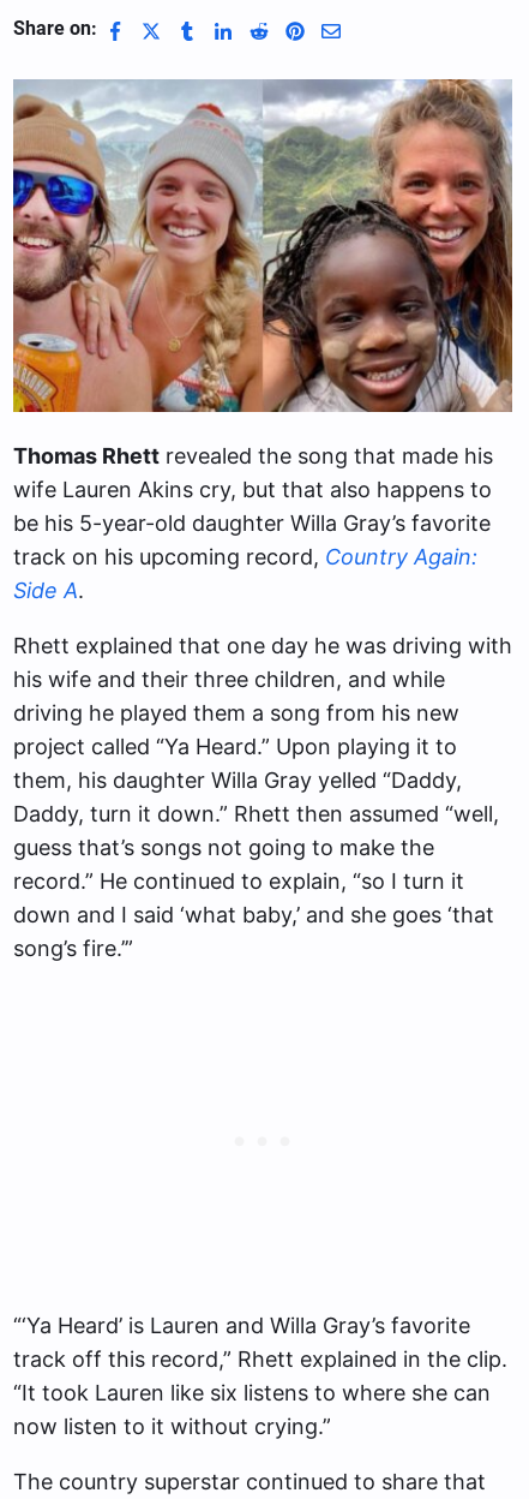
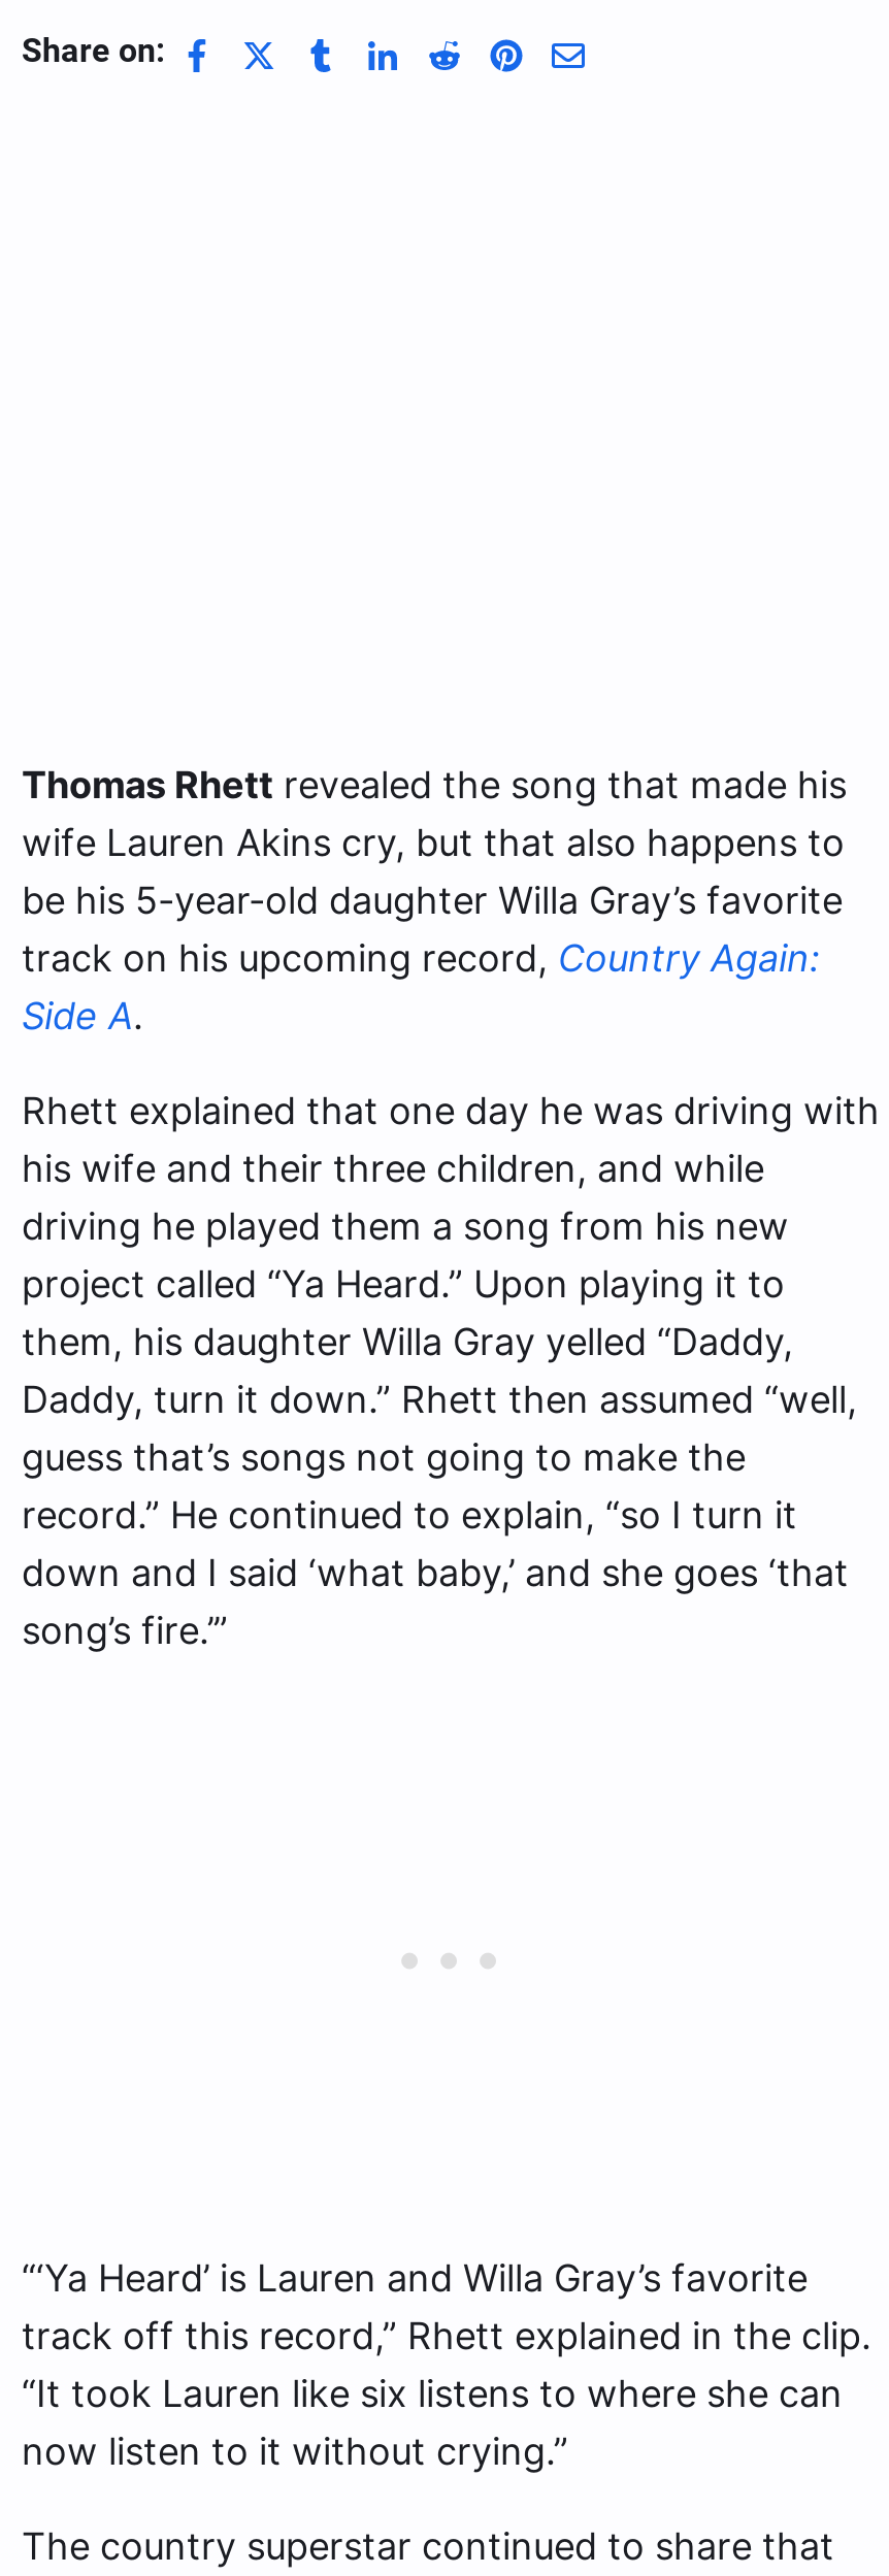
- [image]
